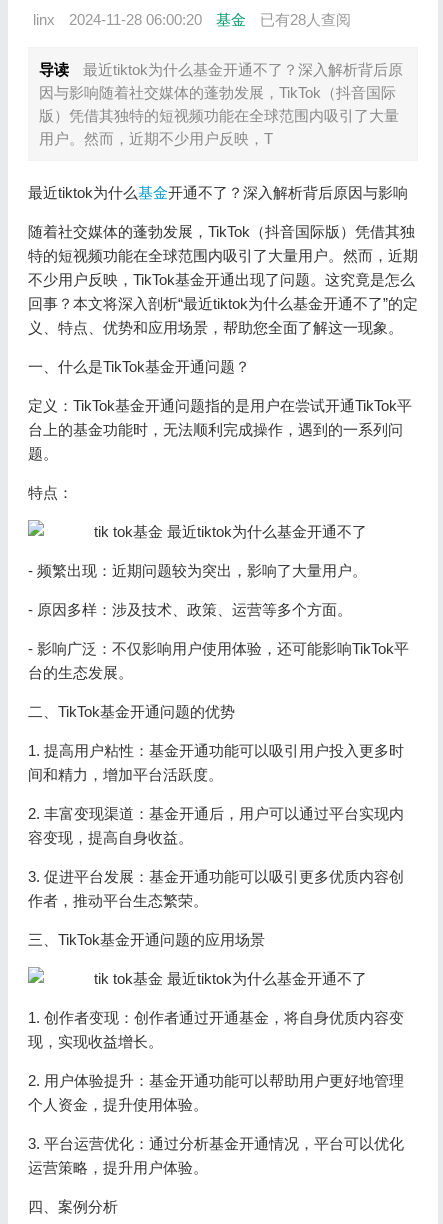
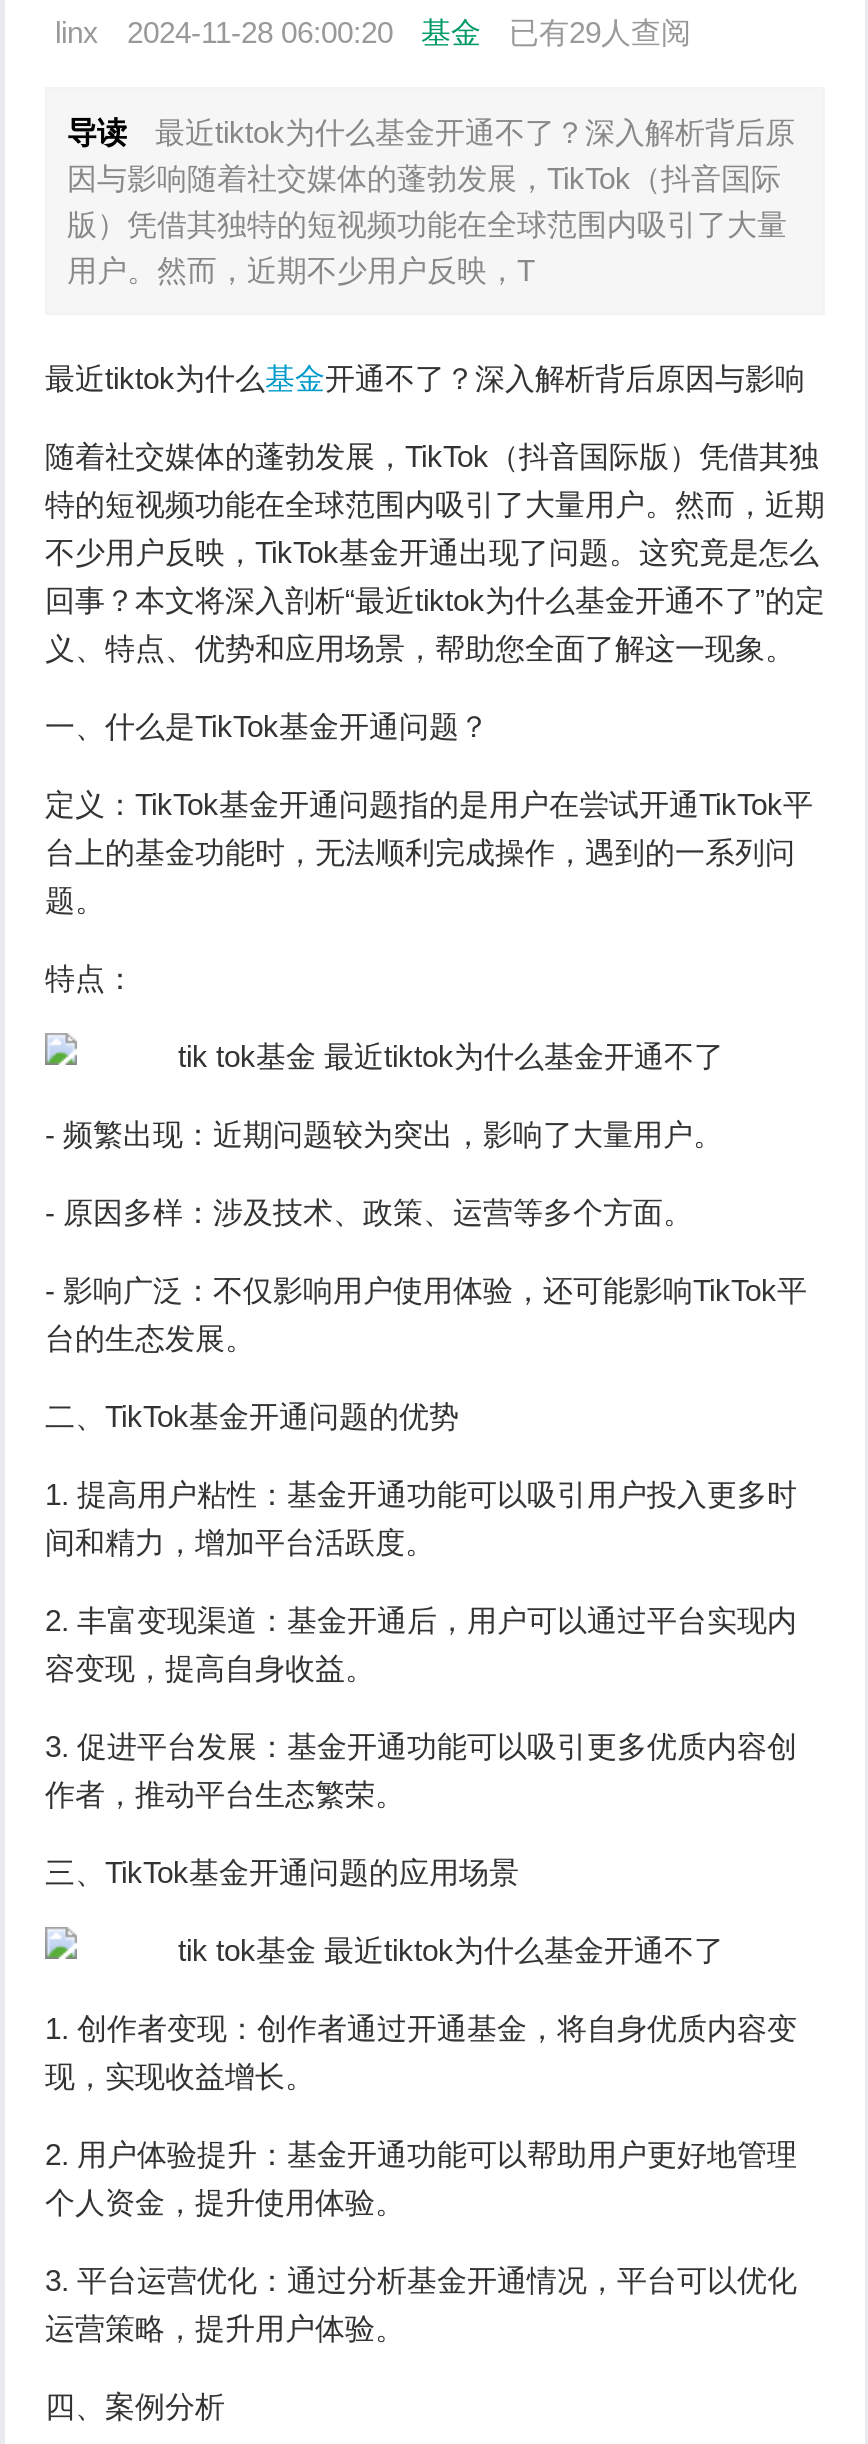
- linx 2024-11-28 06:00:20 基金 已有28人查阅
+ linx 2024-11-28 06:00:20 基金 已有29人查阅
